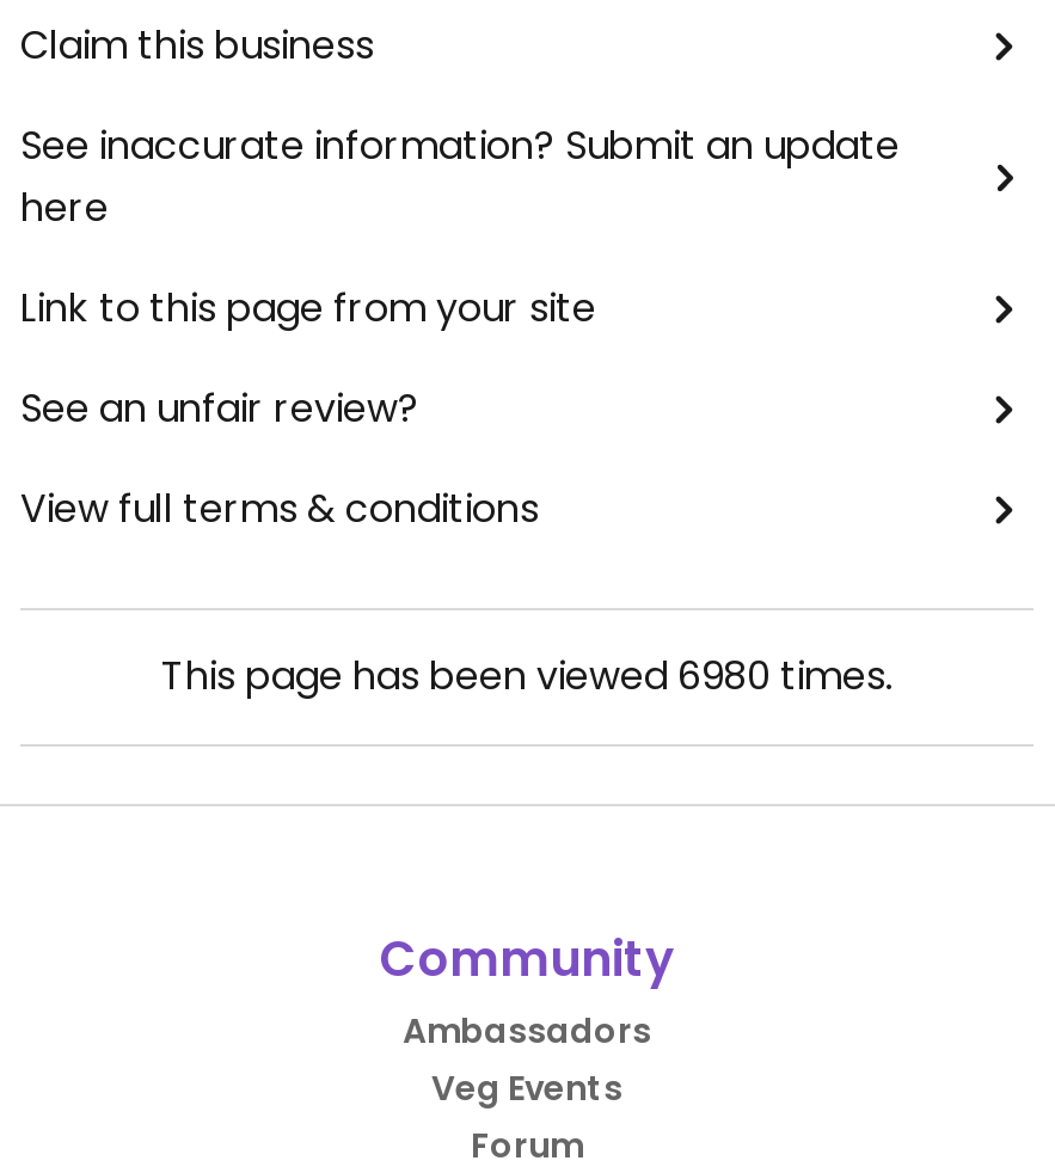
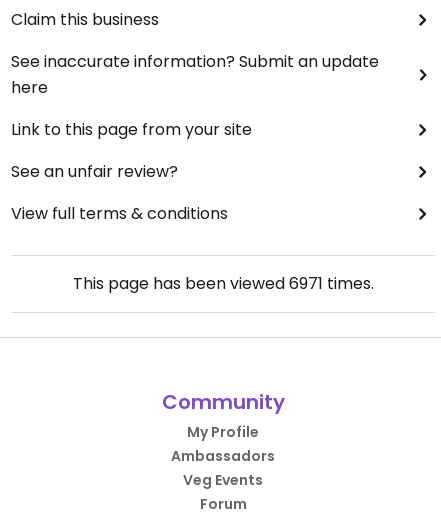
- This page has been viewed 6980 times.
+ This page has been viewed 6971 times.

+ My Profile
